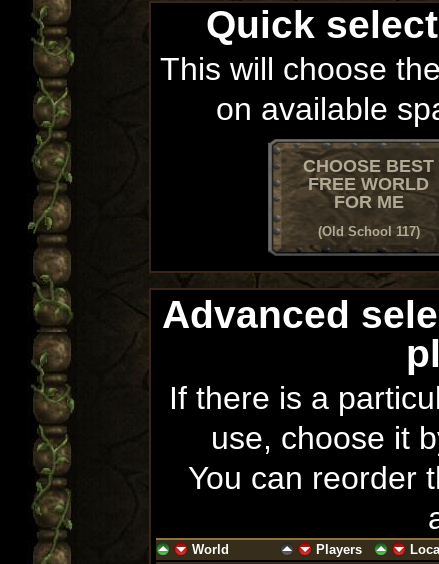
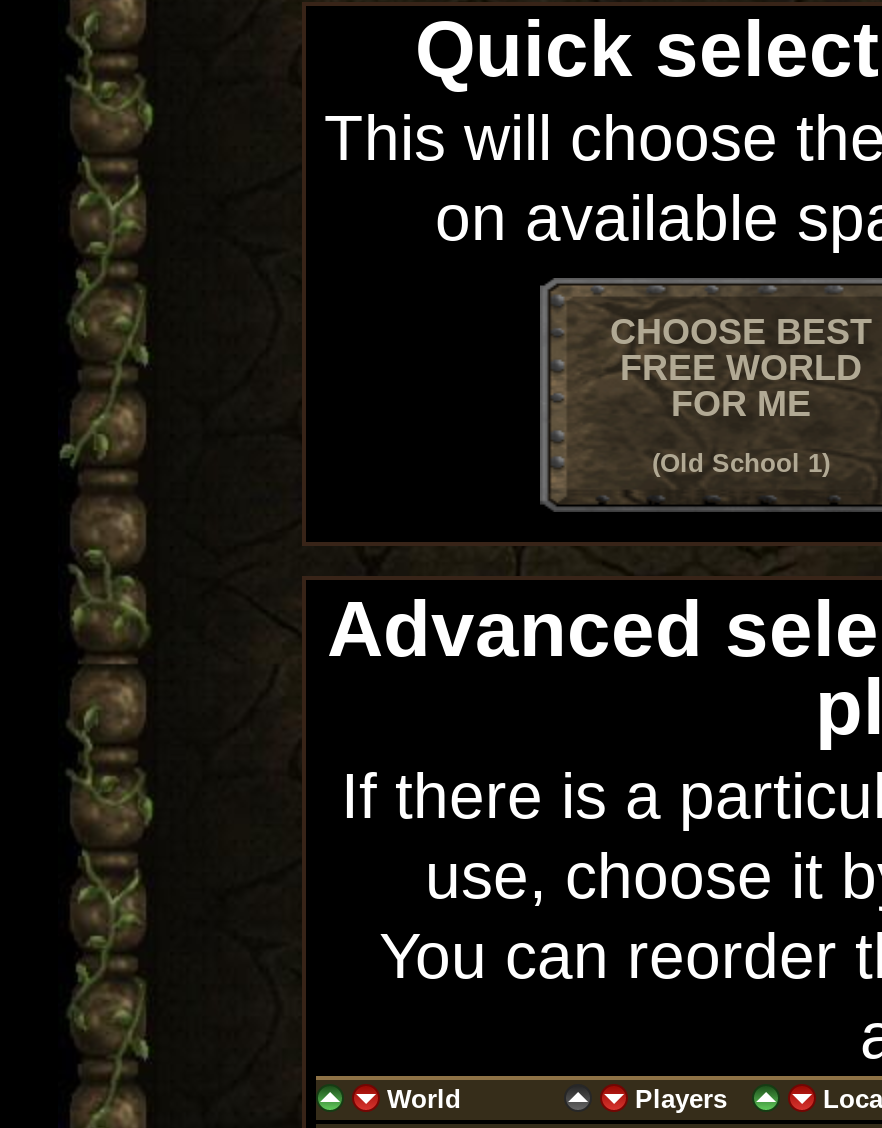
- (Old School 117)
+ (Old School 1)
